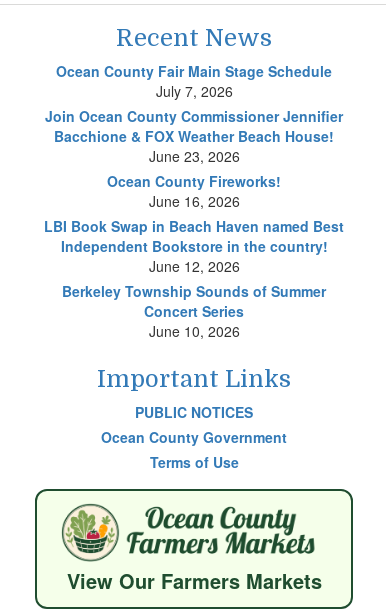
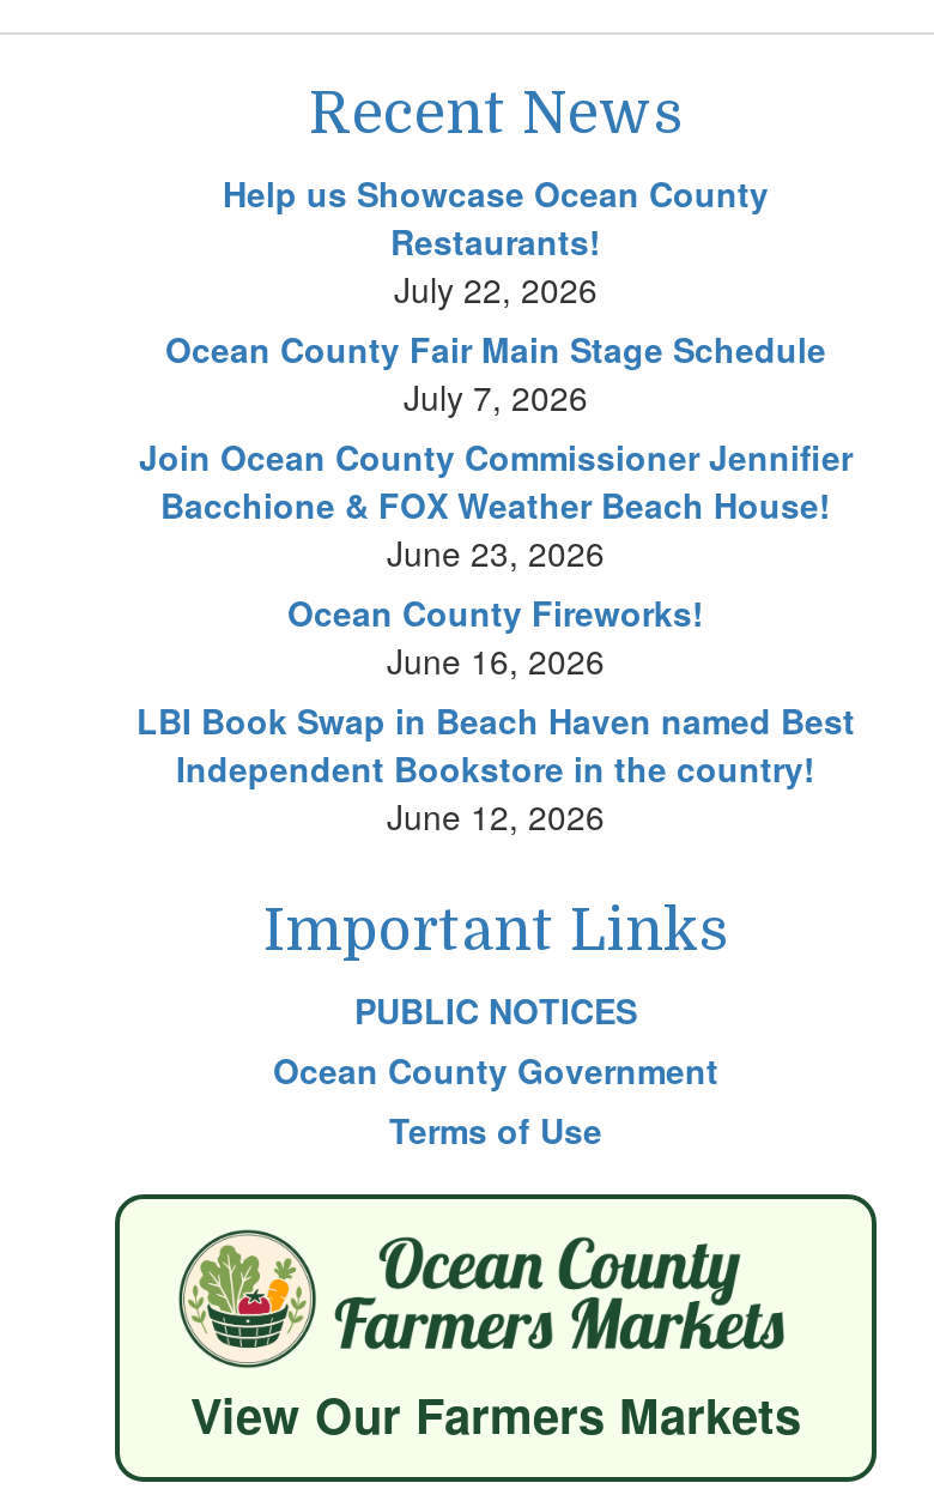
+ Help us Showcase Ocean County
+ Restaurants!
+ July 22, 2026

moved down: Ocean County Fair Main Stage Schedule | July 7, 2026 | Join Ocean County Commissioner Jennifier | ... | Independent Bookstore in the country! | June 12, 2026

- Berkeley Township Sounds of Summer
- Concert Series
- June 10, 2026
